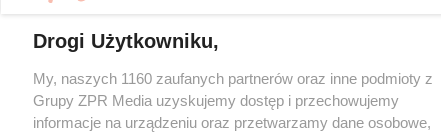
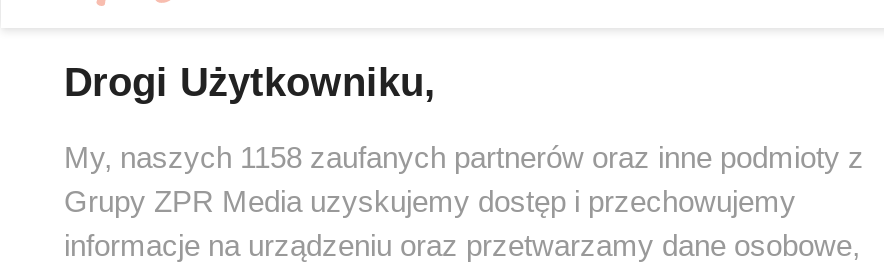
- My, naszych 1160 zaufanych partnerów oraz inne podmioty z
+ My, naszych 1158 zaufanych partnerów oraz inne podmioty z
